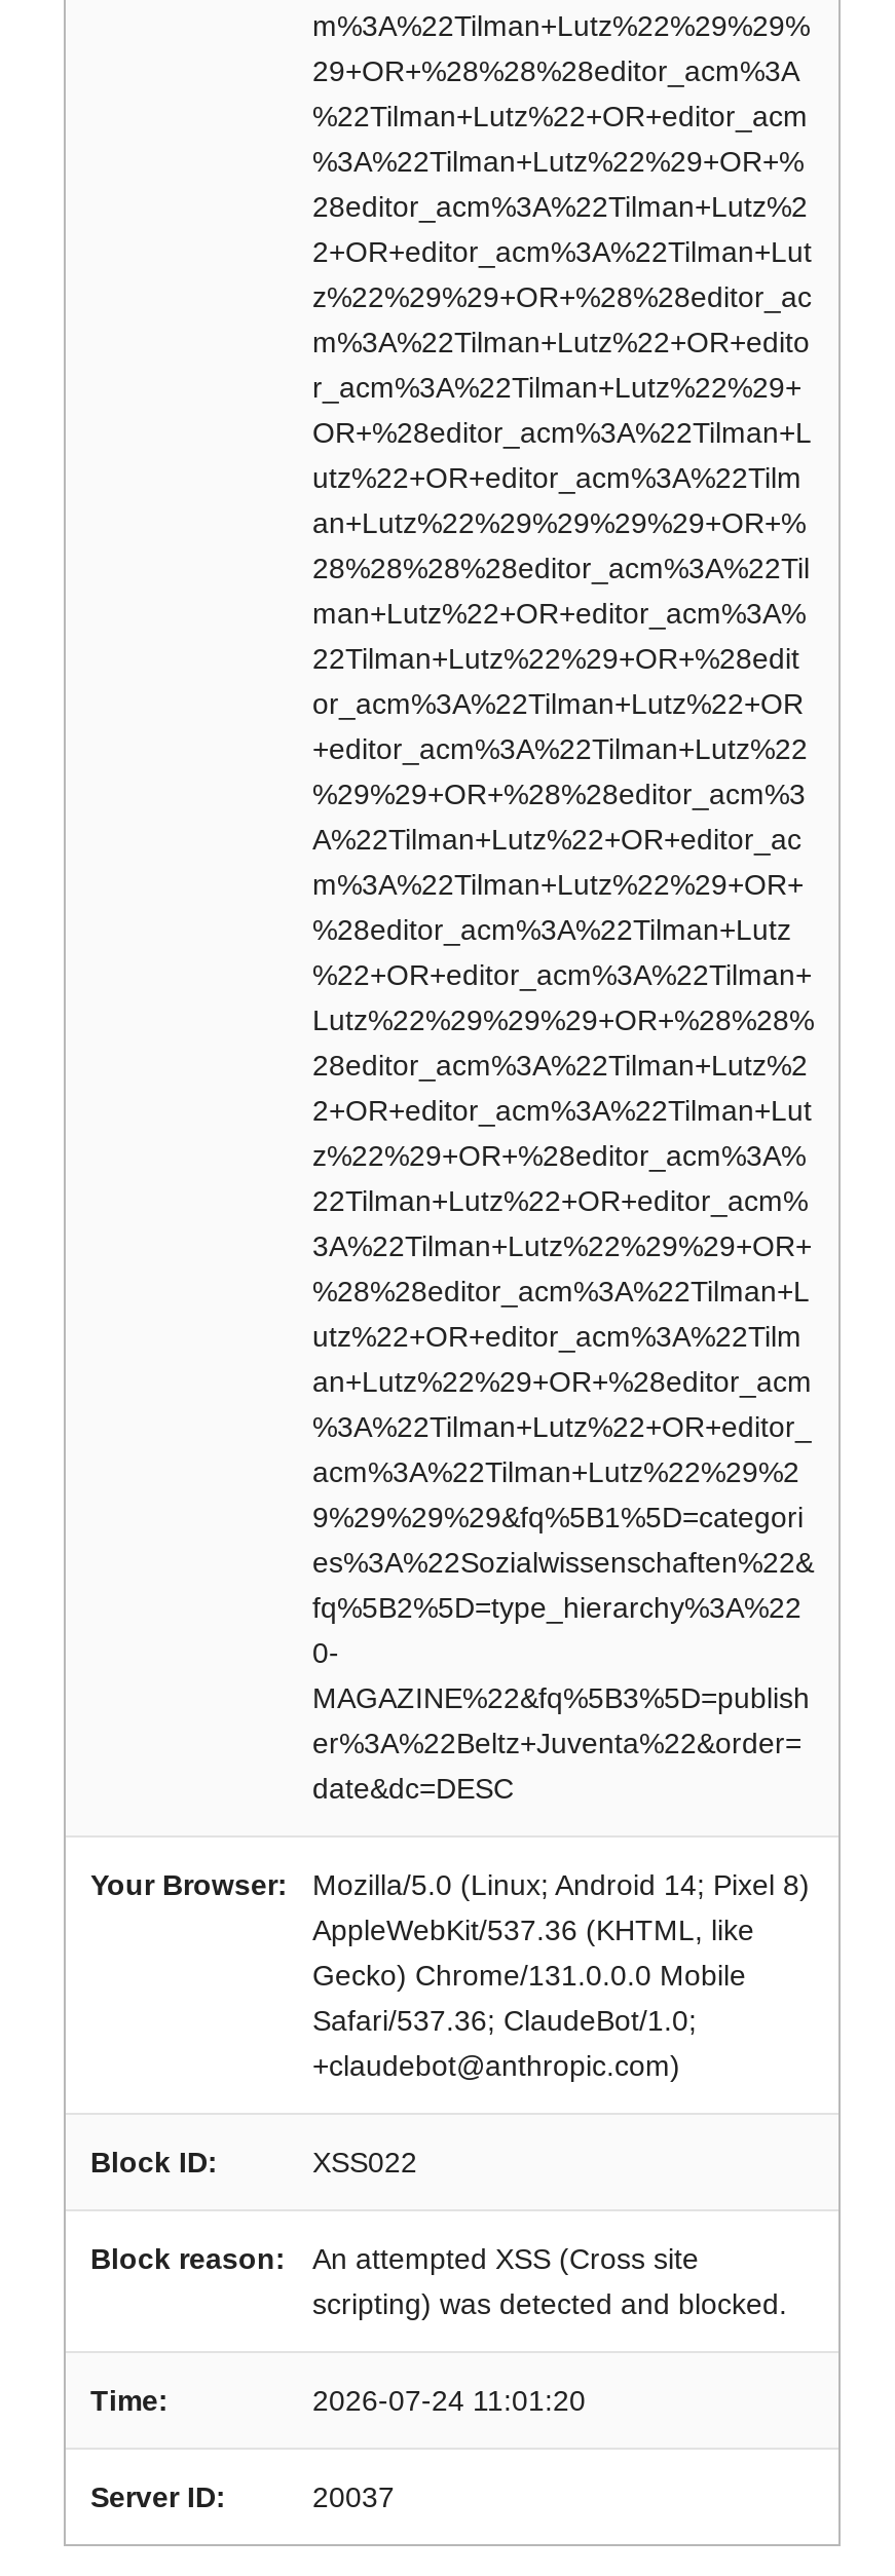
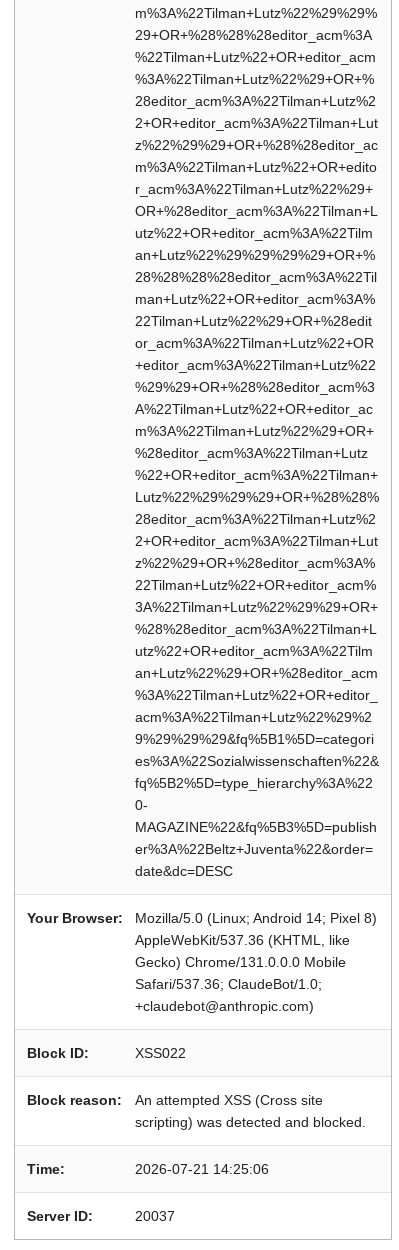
- 2026-07-24 11:01:20
+ 2026-07-21 14:25:06
